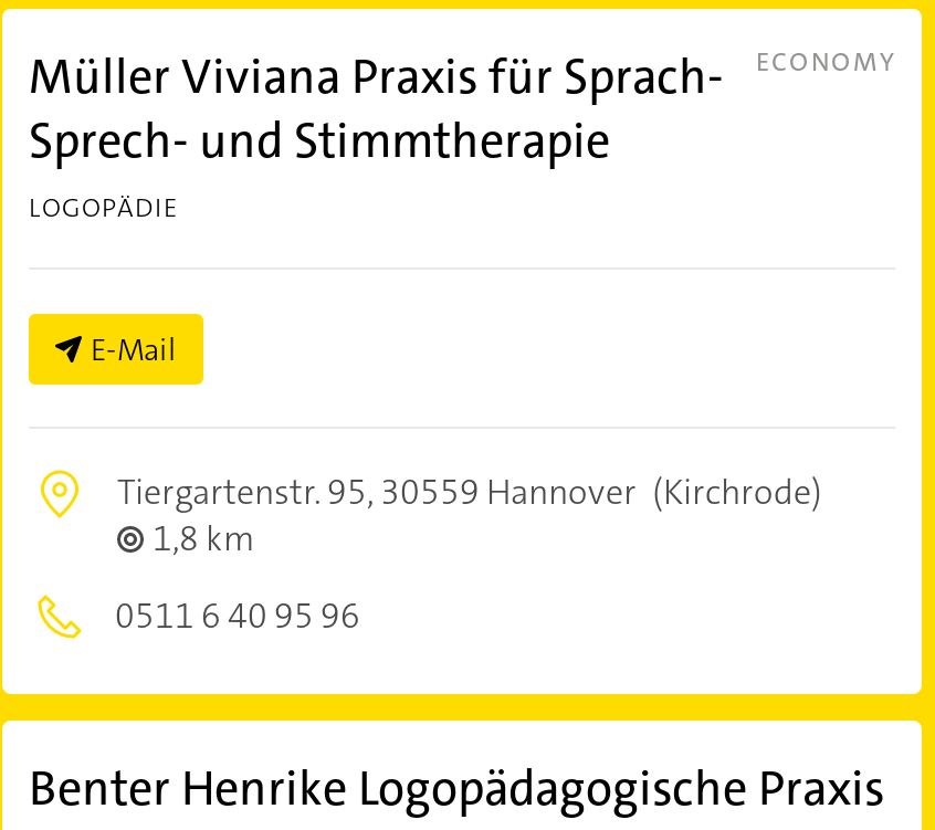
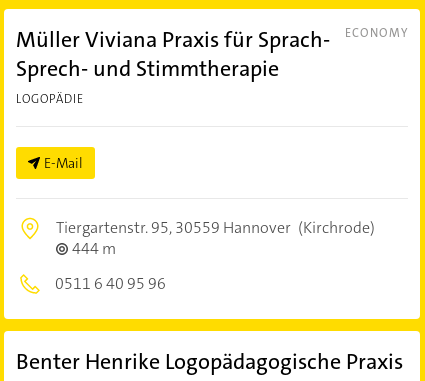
- 1,8 km
+ 444 m
